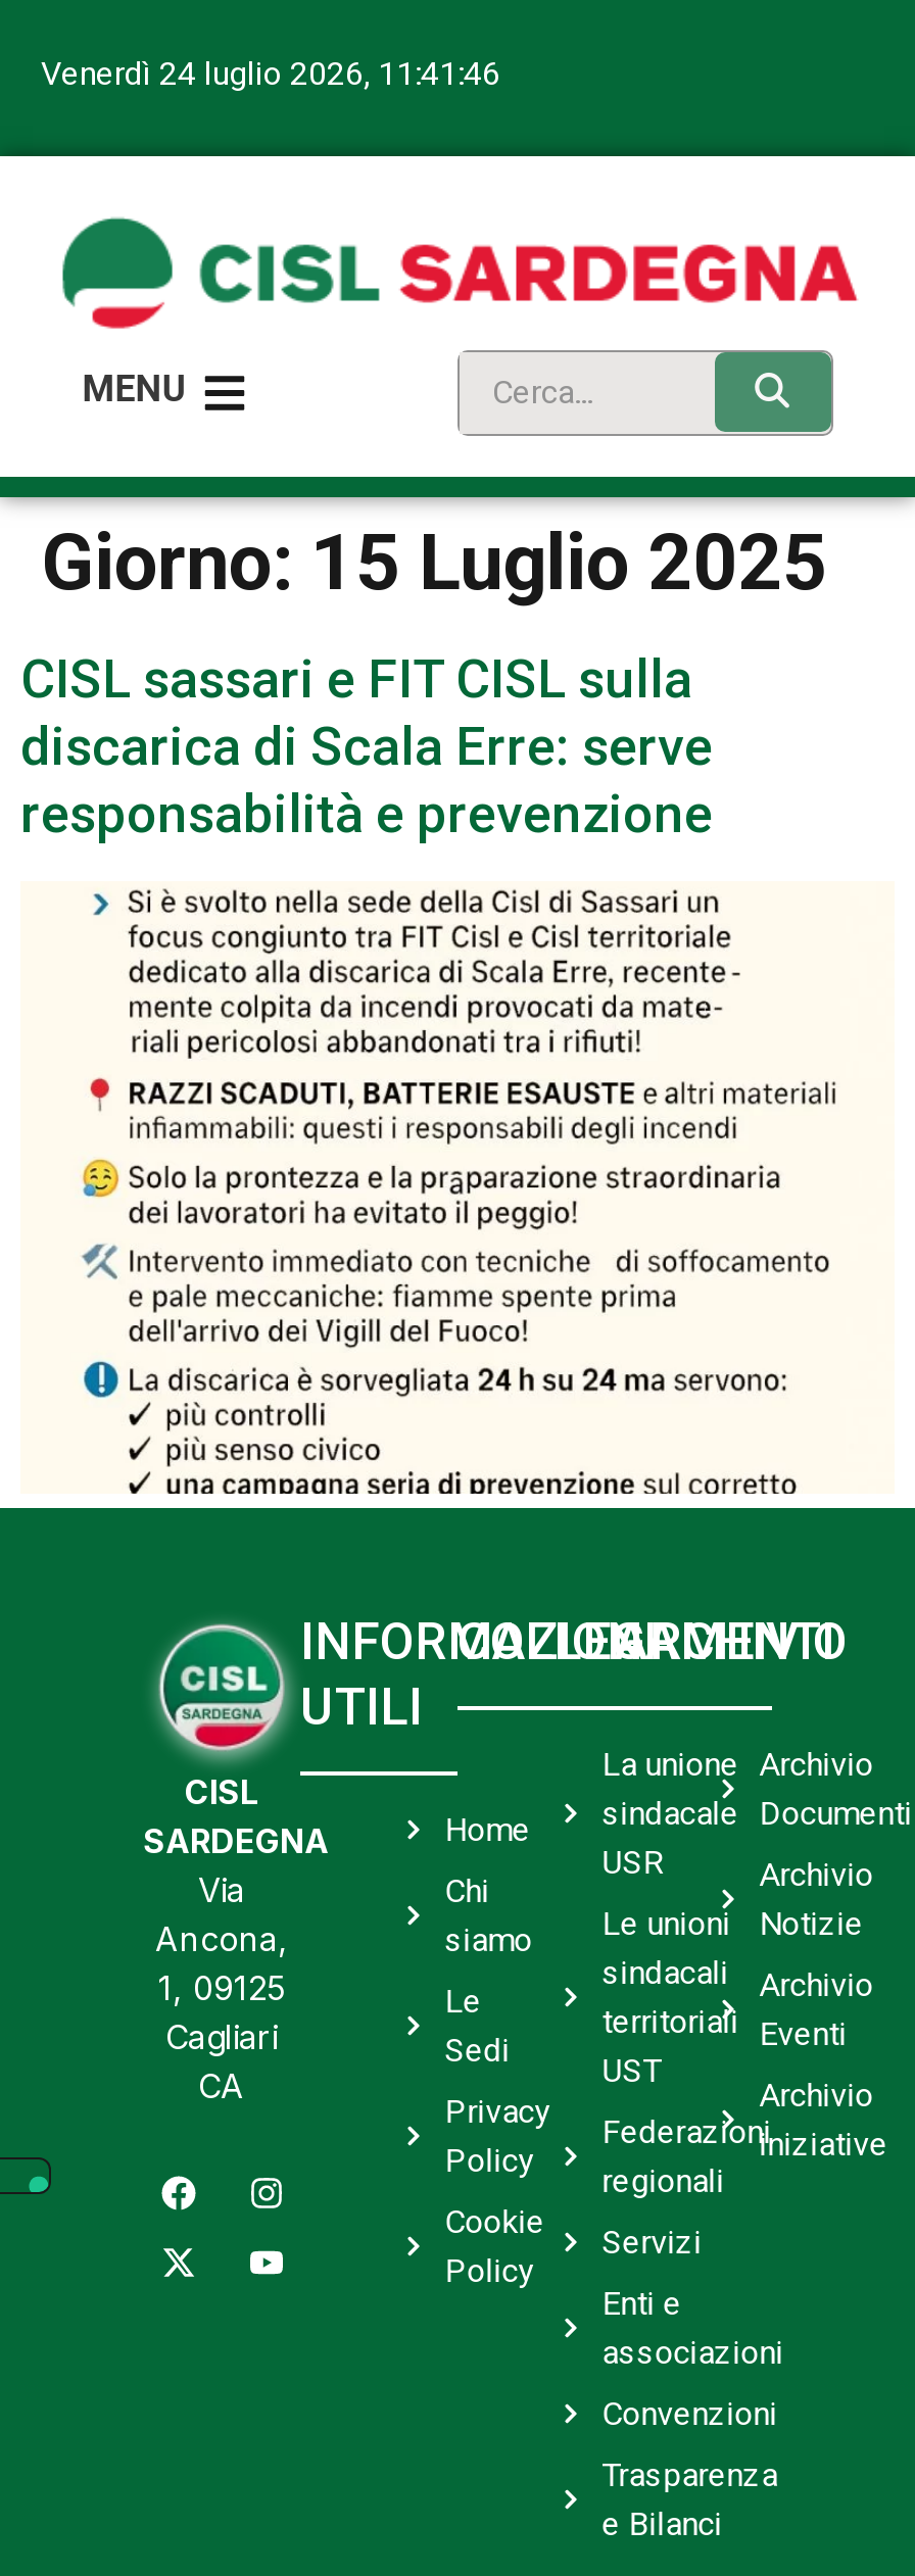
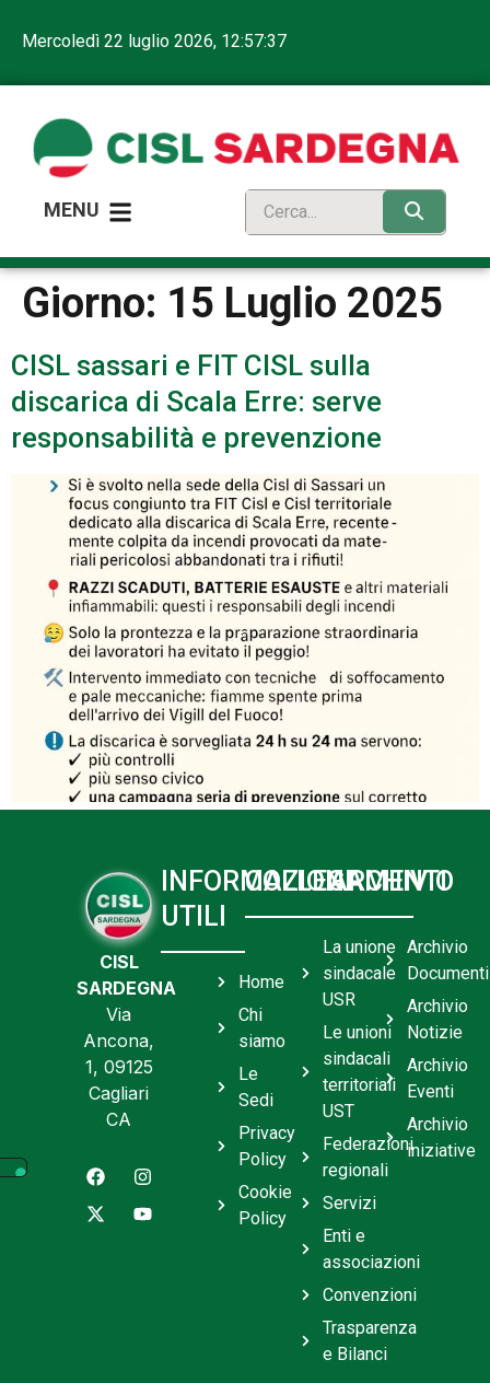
- Venerdì 24 luglio 2026, 11:41:46
+ Mercoledì 22 luglio 2026, 12:57:37
